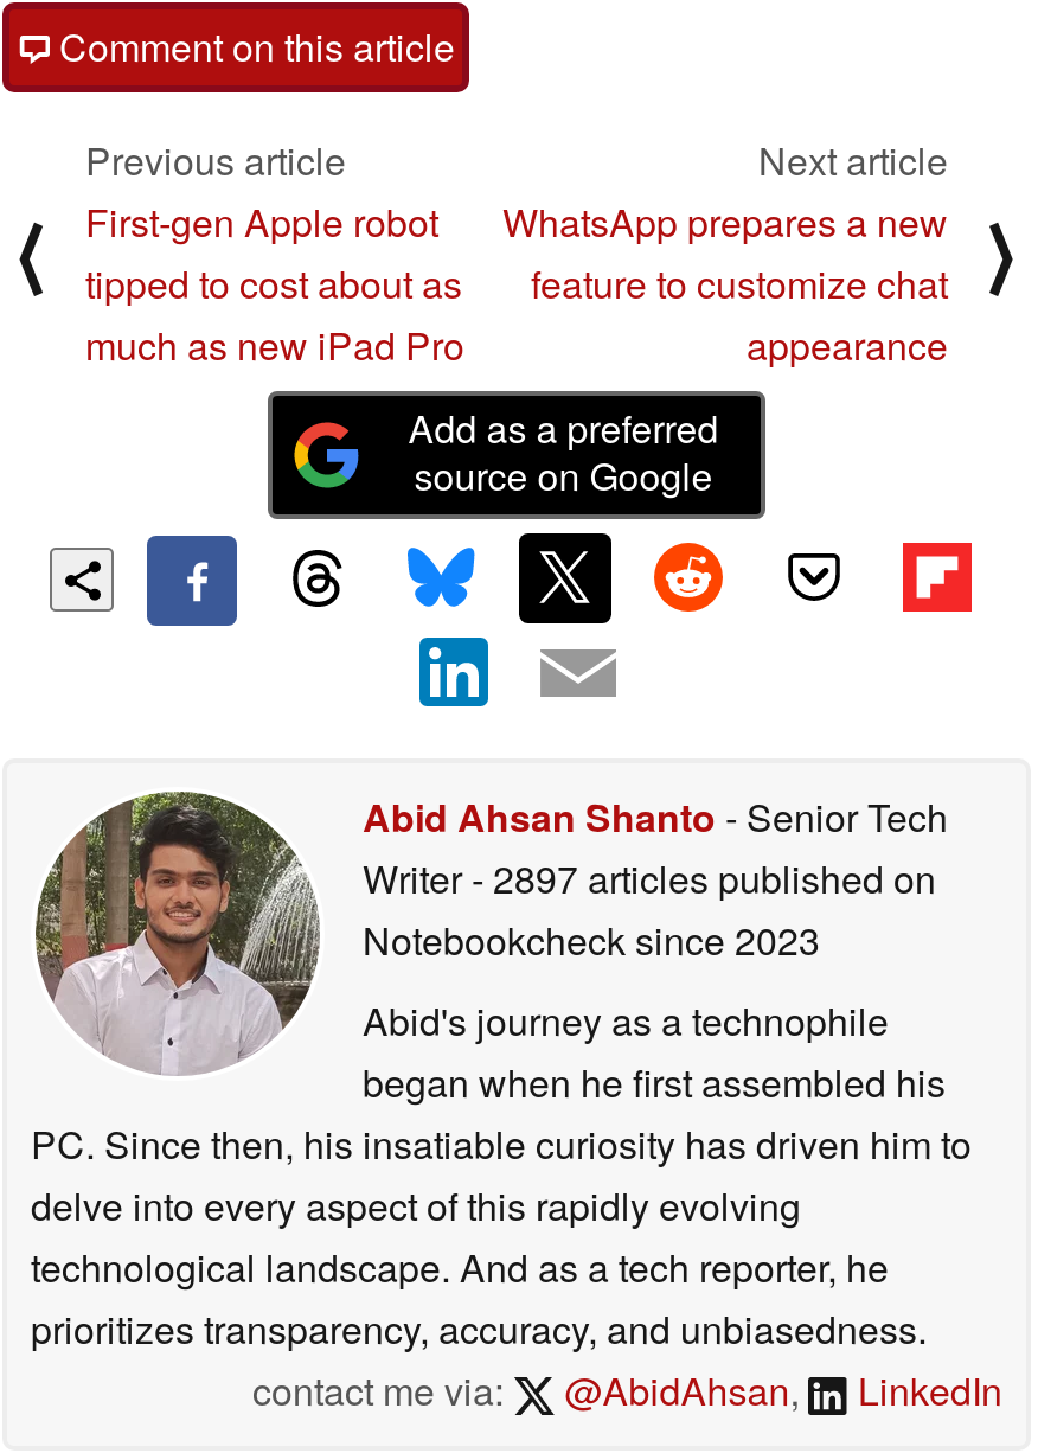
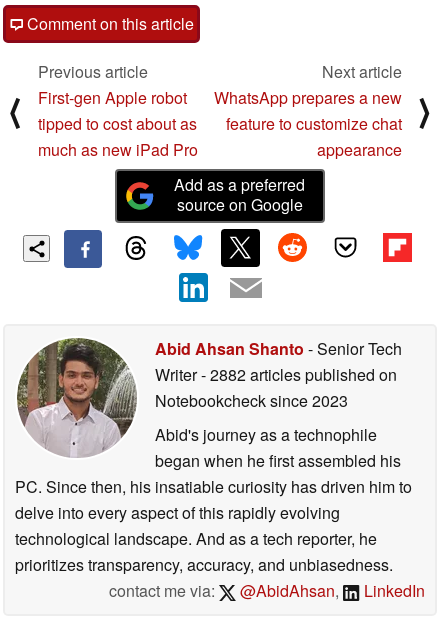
- Writer - 2897 articles published on
+ Writer - 2882 articles published on
